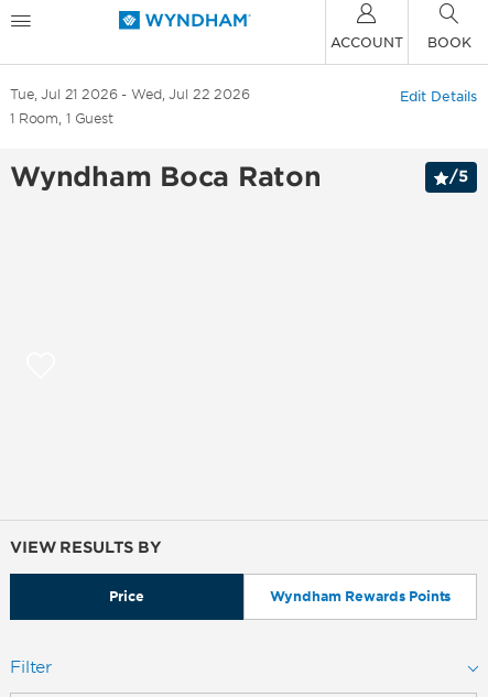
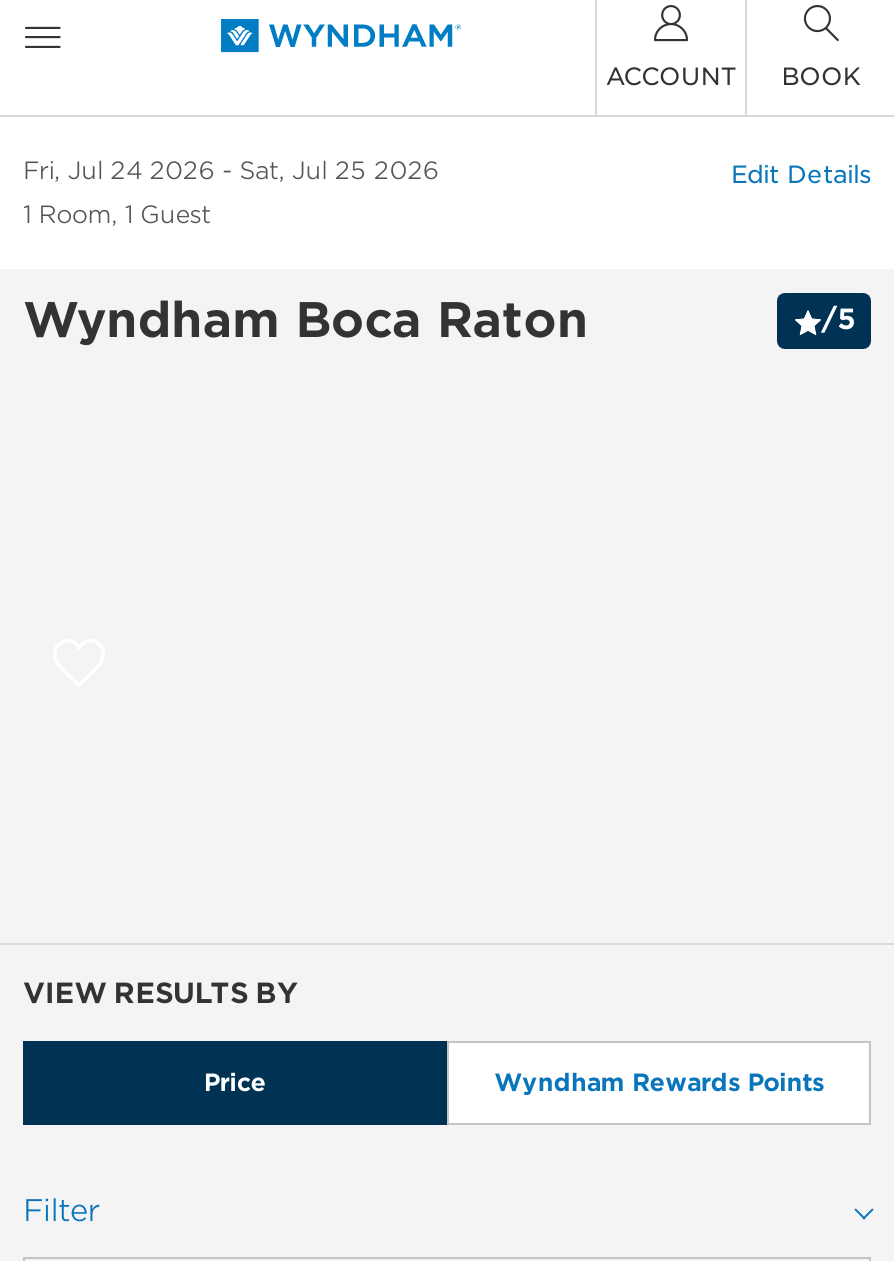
- Tue, Jul 21 2026
+ Fri, Jul 24 2026

- Wed, Jul 22 2026
+ Sat, Jul 25 2026
